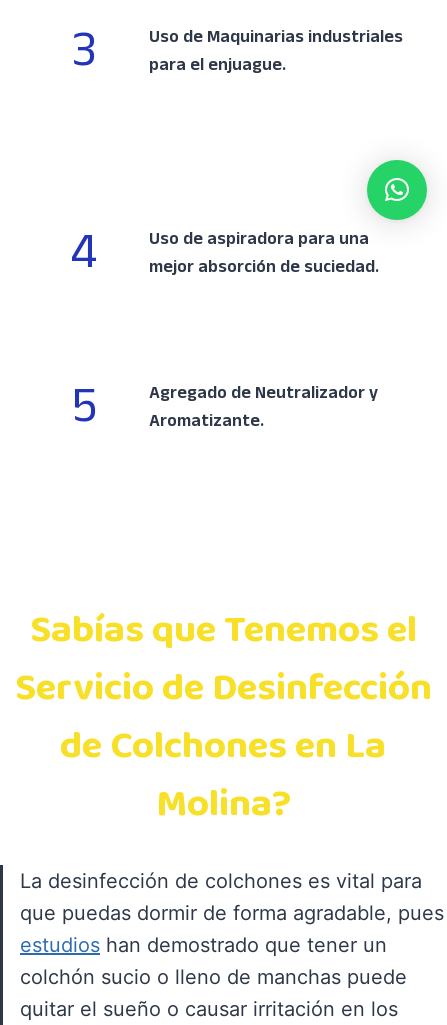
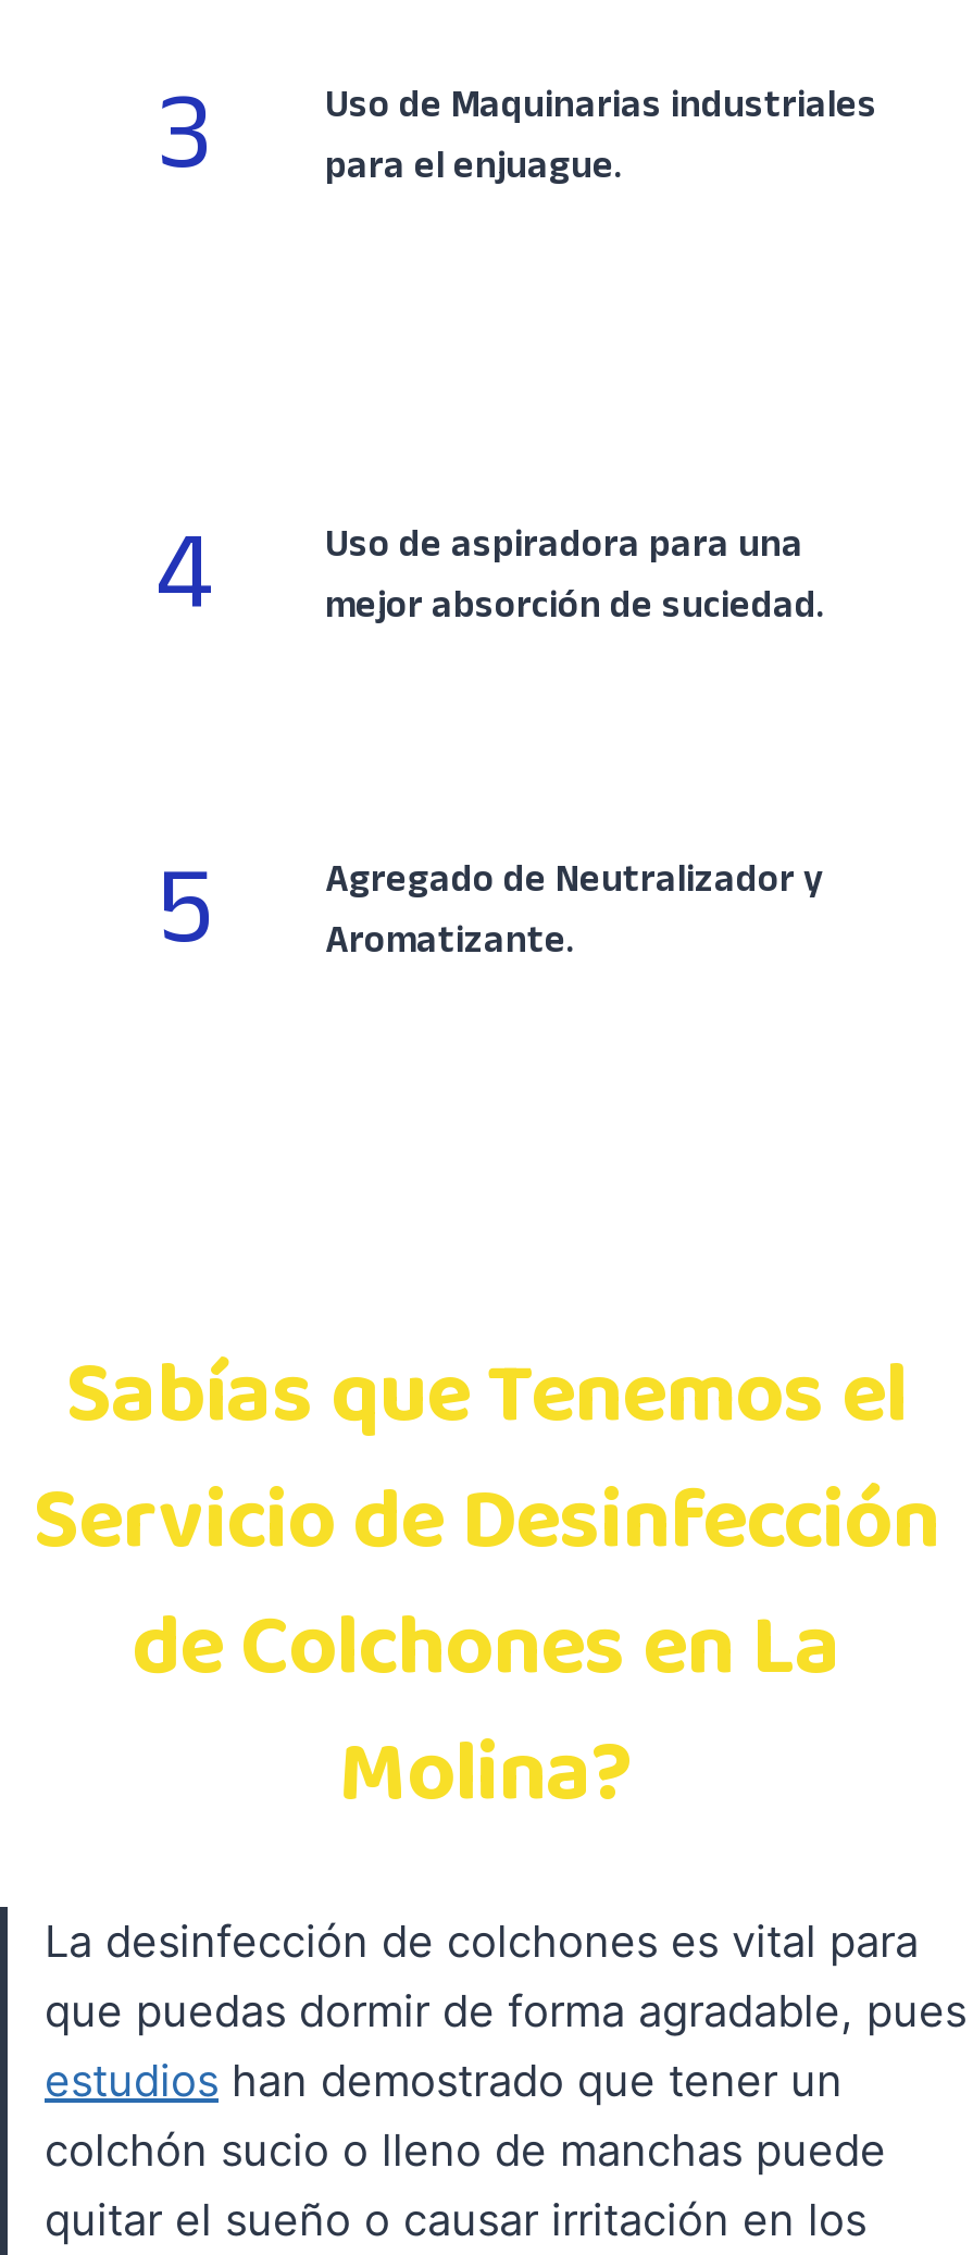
- [image]
